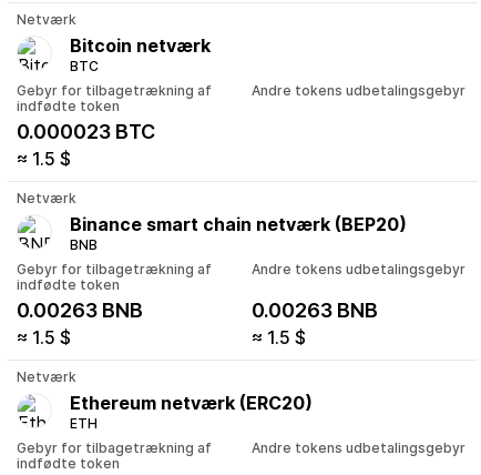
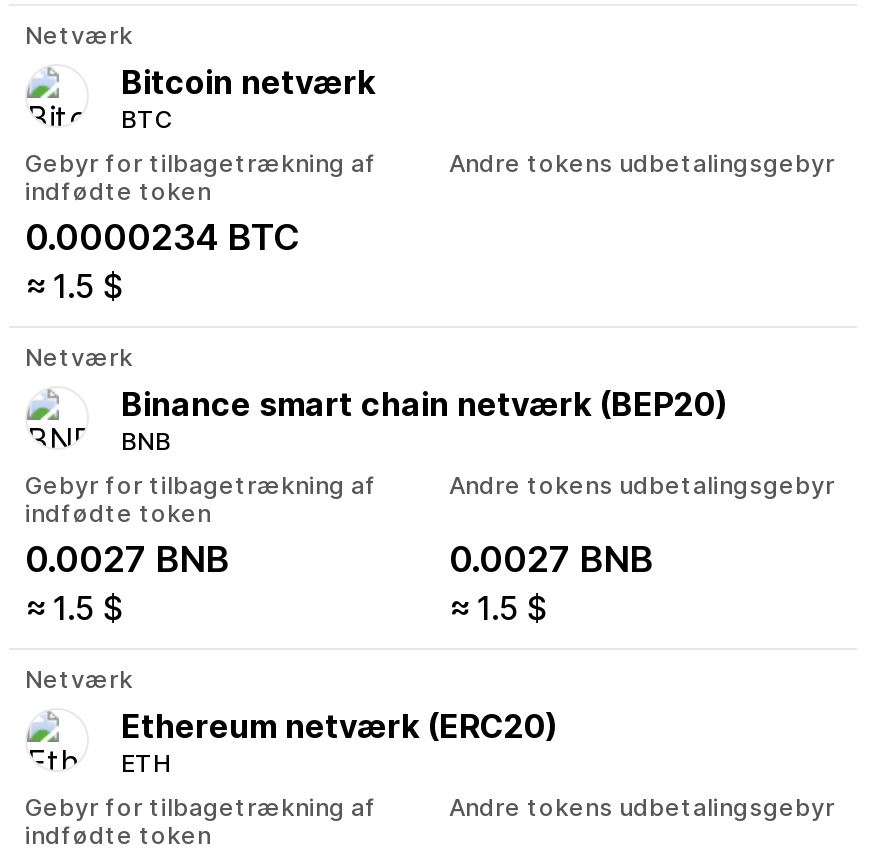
- 0.000023 BTC
+ 0.0000234 BTC

- 0.00263 BNB
+ 0.0027 BNB

- 0.00263 BNB
+ 0.0027 BNB
